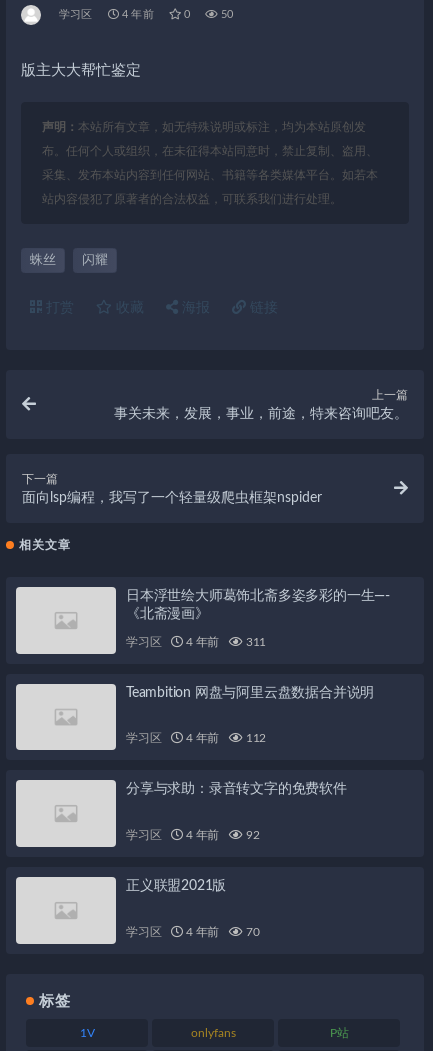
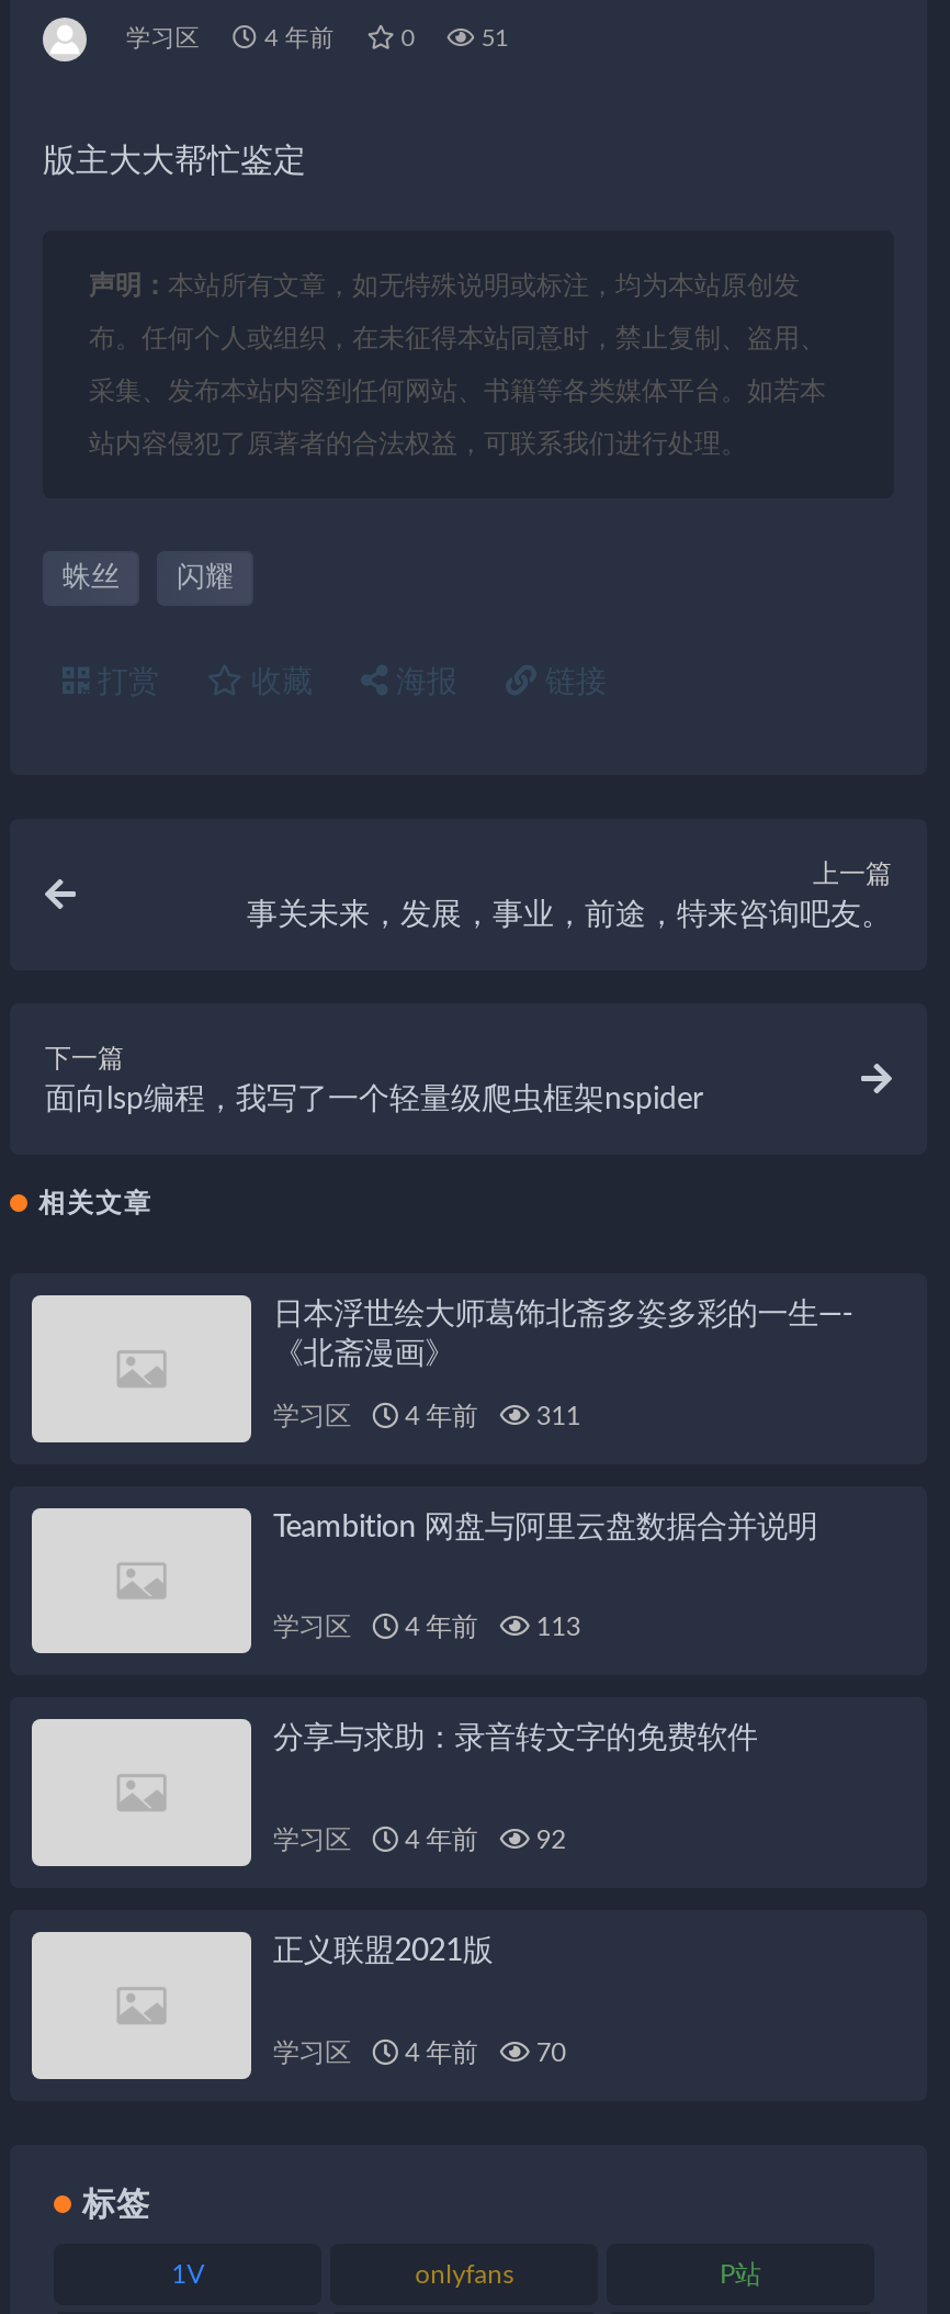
- 50
+ 51

- 学习区 4 年前 112
+ 学习区 4 年前 113
